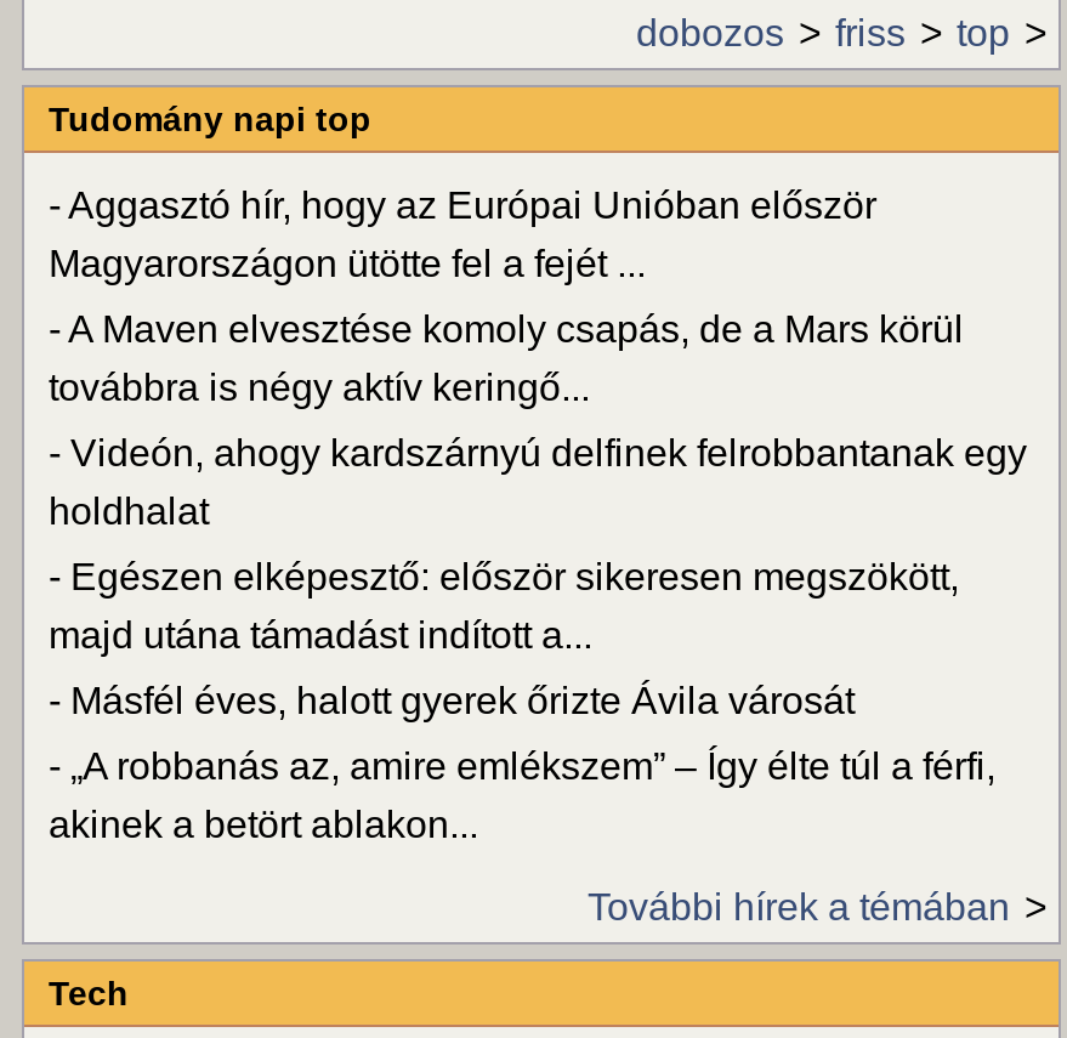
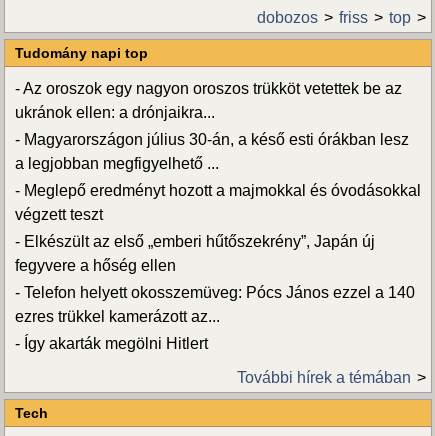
- - Aggasztó hír, hogy az Európai Unióban először
- Magyarországon ütötte fel a fejét ...
+ - Az oroszok egy nagyon oroszos trükköt vetettek be az
+ ukránok ellen: a drónjaikra...

- - A Maven elvesztése komoly csapás, de a Mars körül
- továbbra is négy aktív keringő...
+ - Magyarországon július 30-án, a késő esti órákban lesz
+ a legjobban megfigyelhető ...

- - Videón, ahogy kardszárnyú delfinek felrobbantanak egy
- holdhalat
+ - Meglepő eredményt hozott a majmokkal és óvodásokkal
+ végzett teszt

- - Egészen elképesztő: először sikeresen megszökött,
- majd utána támadást indított a...
+ - Elkészült az első „emberi hűtőszekrény”, Japán új
+ fegyvere a hőség ellen

- - Másfél éves, halott gyerek őrizte Ávila városát
+ - Telefon helyett okosszemüveg: Pócs János ezzel a 140
+ ezres trükkel kamerázott az...

- - „A robbanás az, amire emlékszem” – Így élte túl a férfi,
- akinek a betört ablakon...
+ - Így akarták megölni Hitlert
